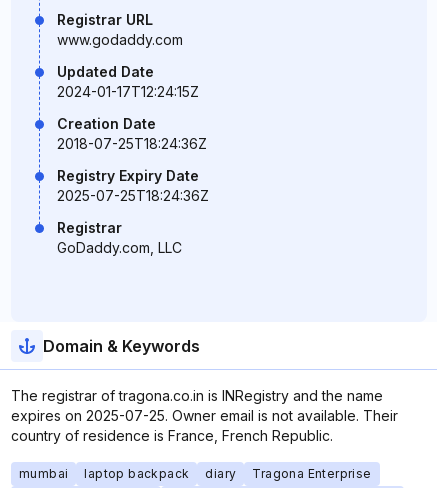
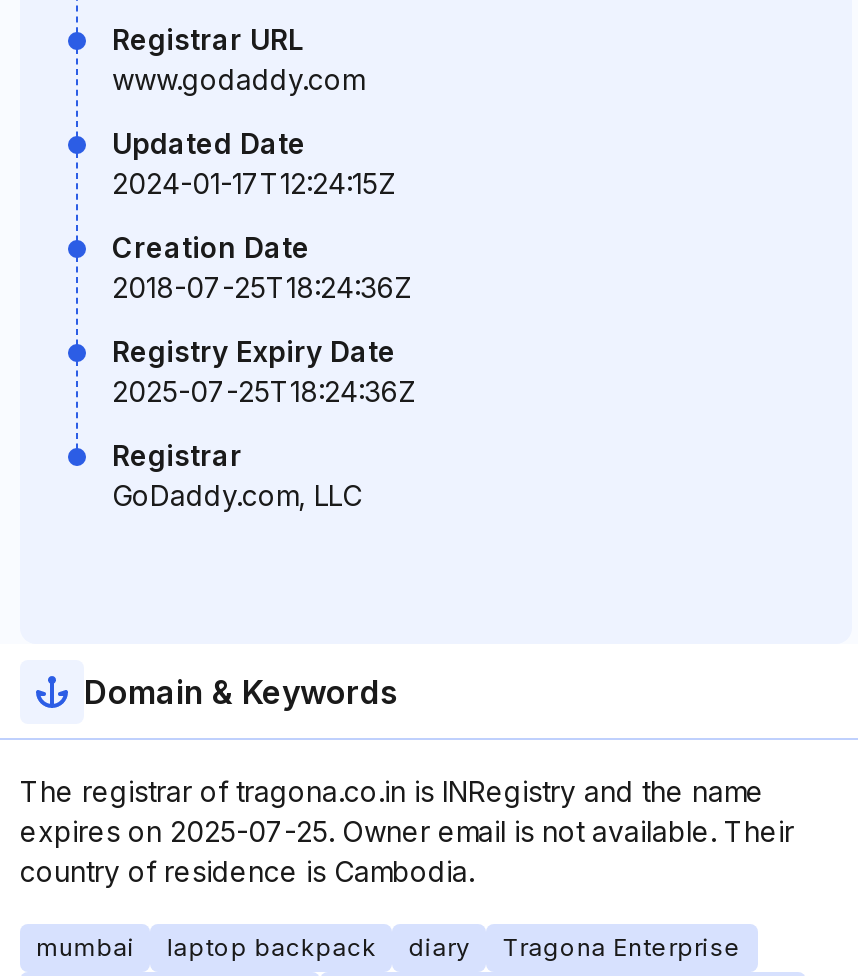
- country of residence is France, French Republic.
+ country of residence is Cambodia.
